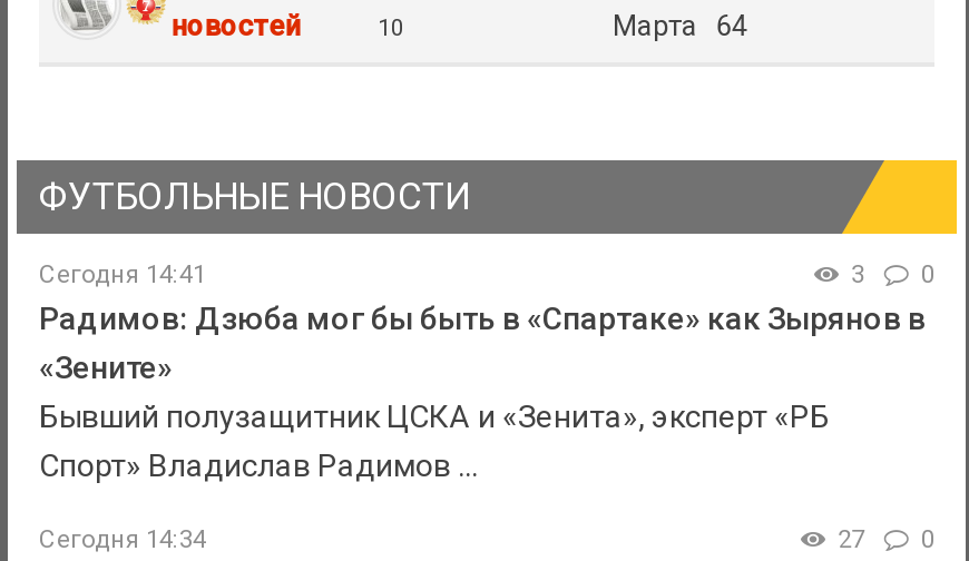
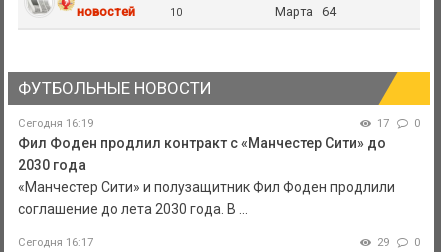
- Сегодня 14:41
+ Сегодня 16:19

- 3 0
+ 17 0

- Радимов: Дзюба мог бы быть в «Спартаке» как Зырянов в
- «Зените»
- Бывший полузащитник ЦСКА и «Зенита», эксперт «РБ
- Спорт» Владислав Радимов ...
+ Фил Фоден продлил контракт с «Манчестер Сити» до
+ 2030 года
+ «Манчестер Сити» и полузащитник Фил Фоден продлили
+ соглашение до лета 2030 года. В ...

- Сегодня 14:34
- 27
+ Сегодня 16:17
+ 29
